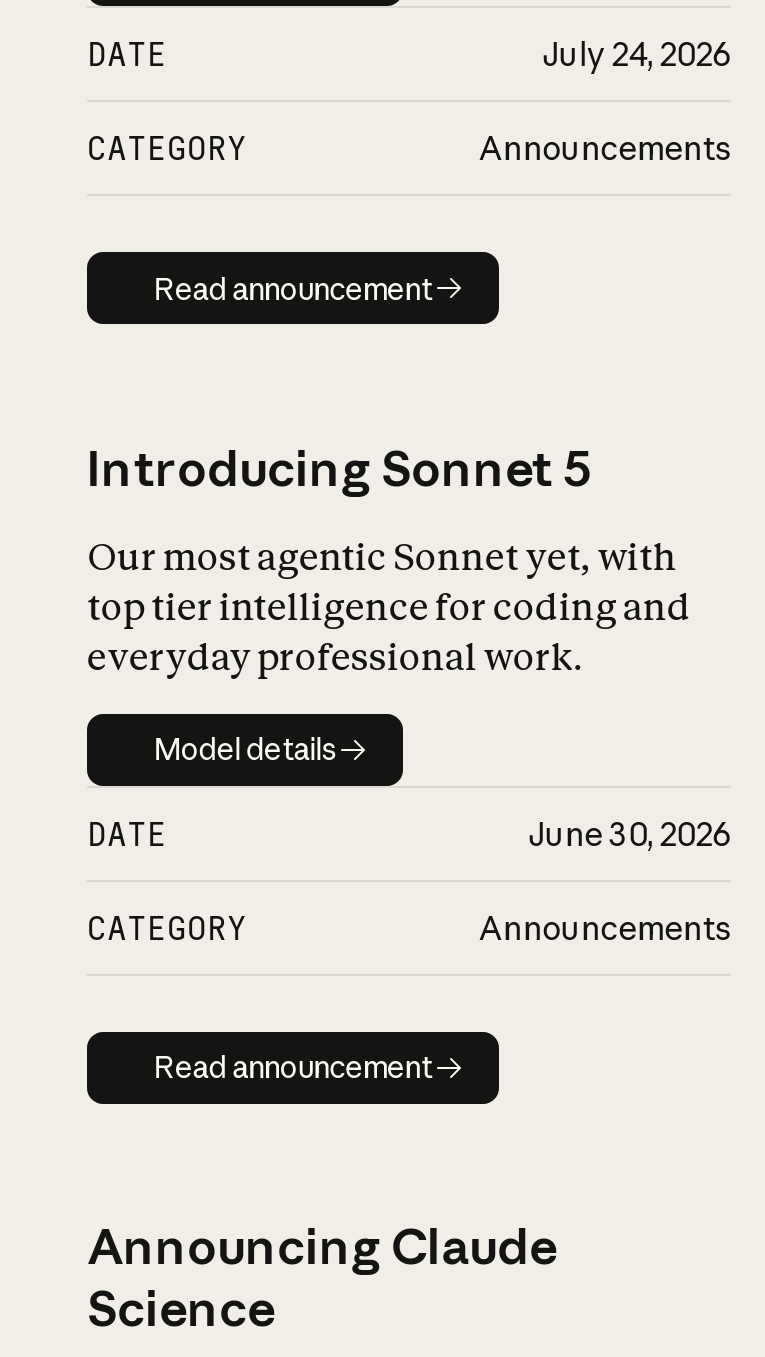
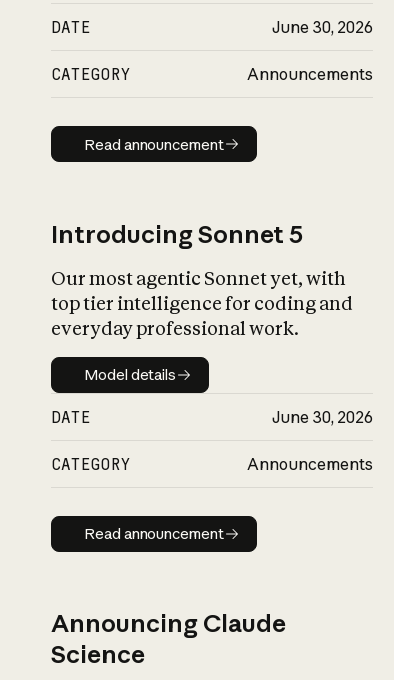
- July 24, 2026
+ June 30, 2026
